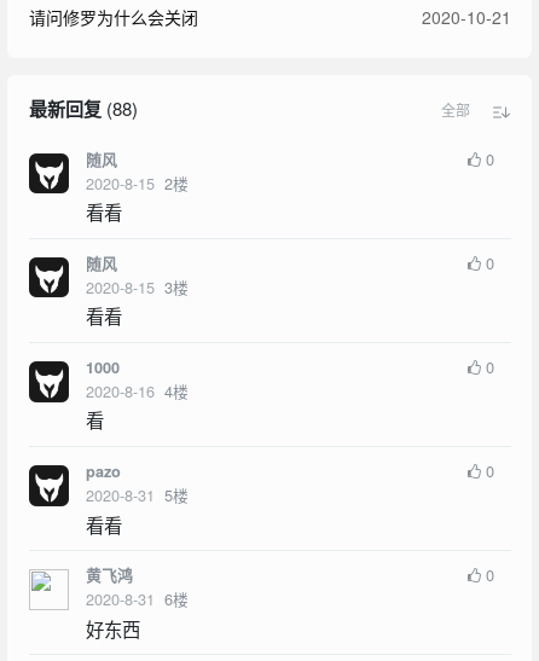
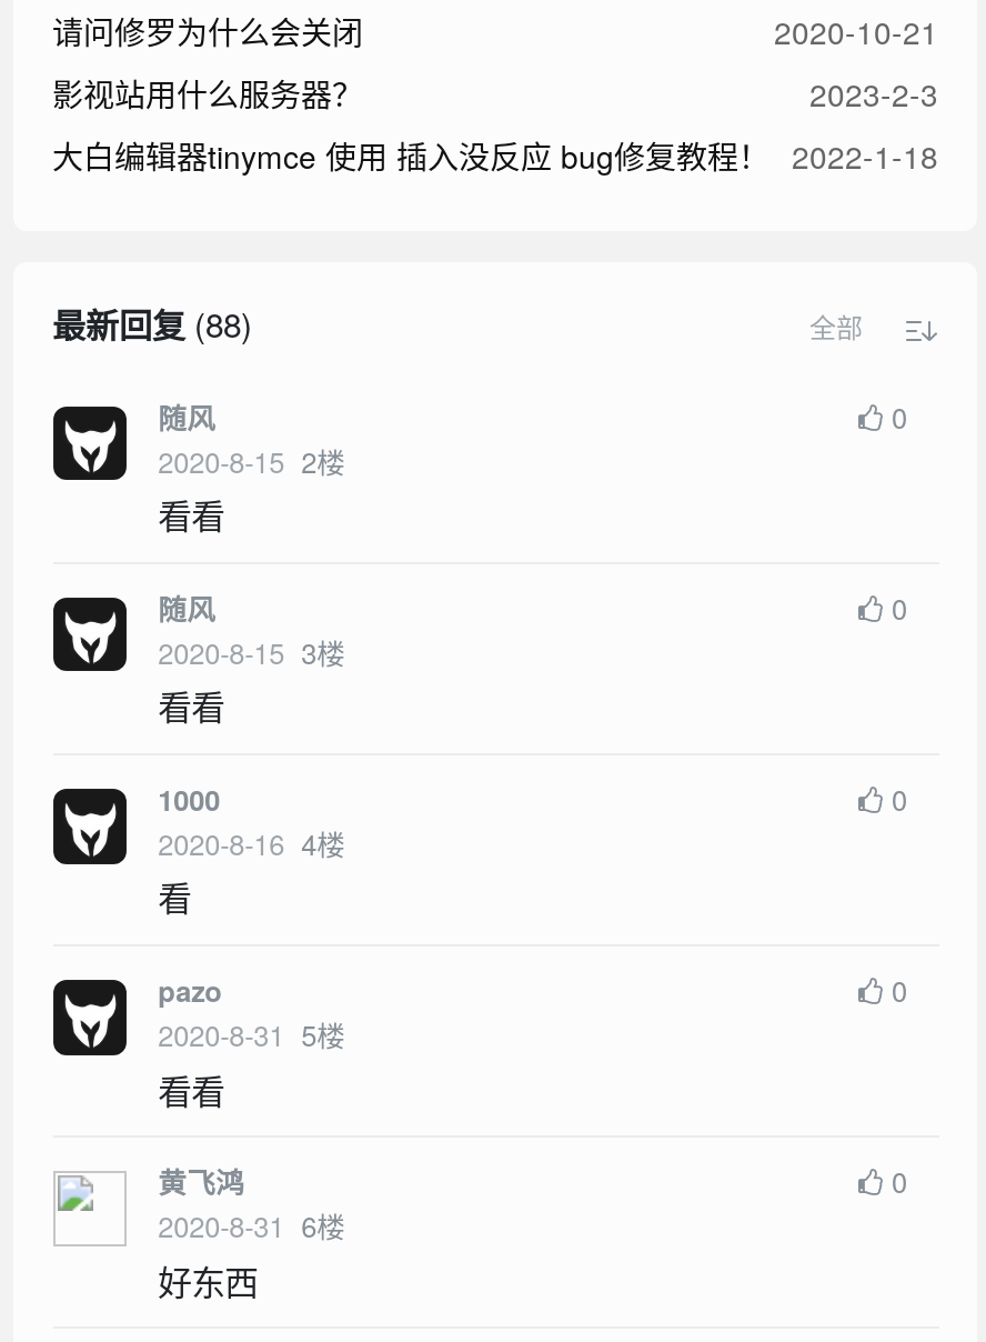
+ 影视站用什么服务器？
+ 2023-2-3
+ 大白编辑器tinymce 使用 插入没反应 bug修复教程！ 2022-1-18
